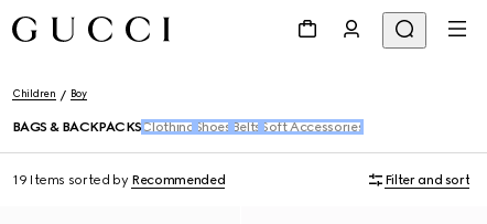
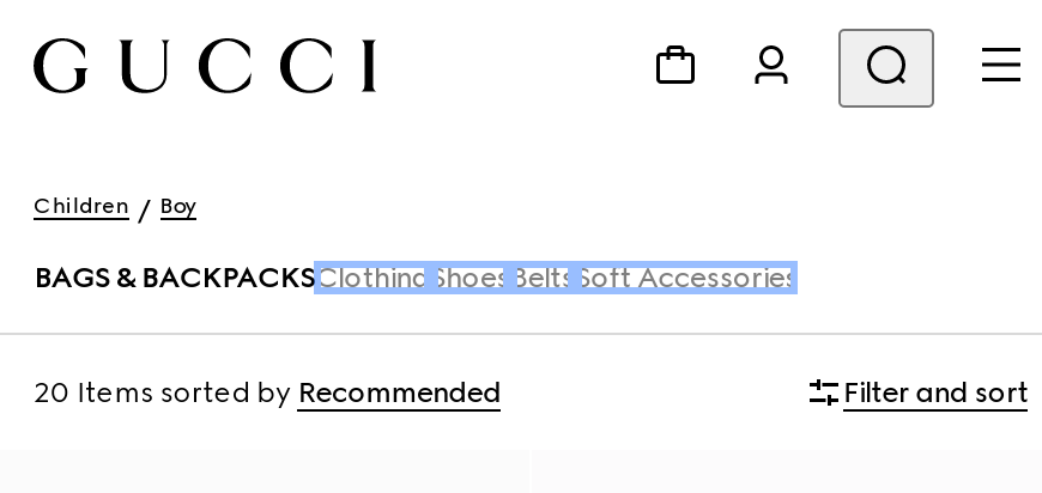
- 19 Items sorted by Recommended
+ 20 Items sorted by Recommended
